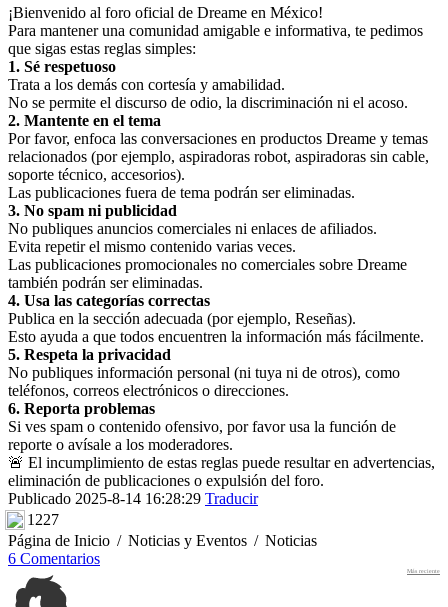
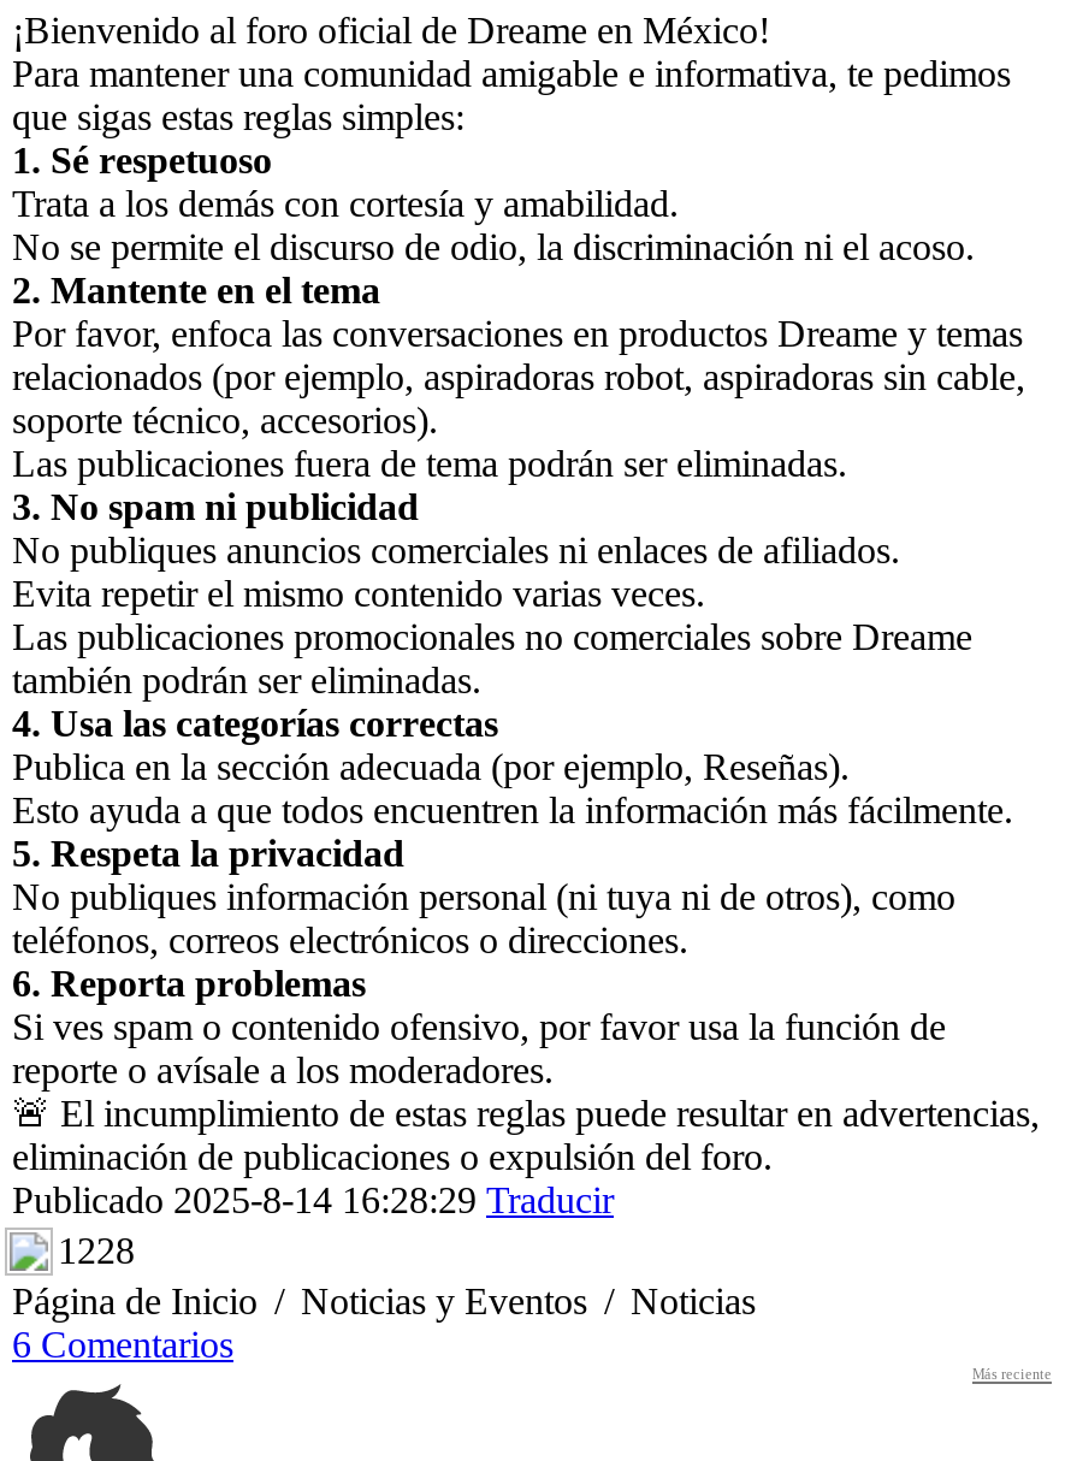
- 1227
+ 1228
